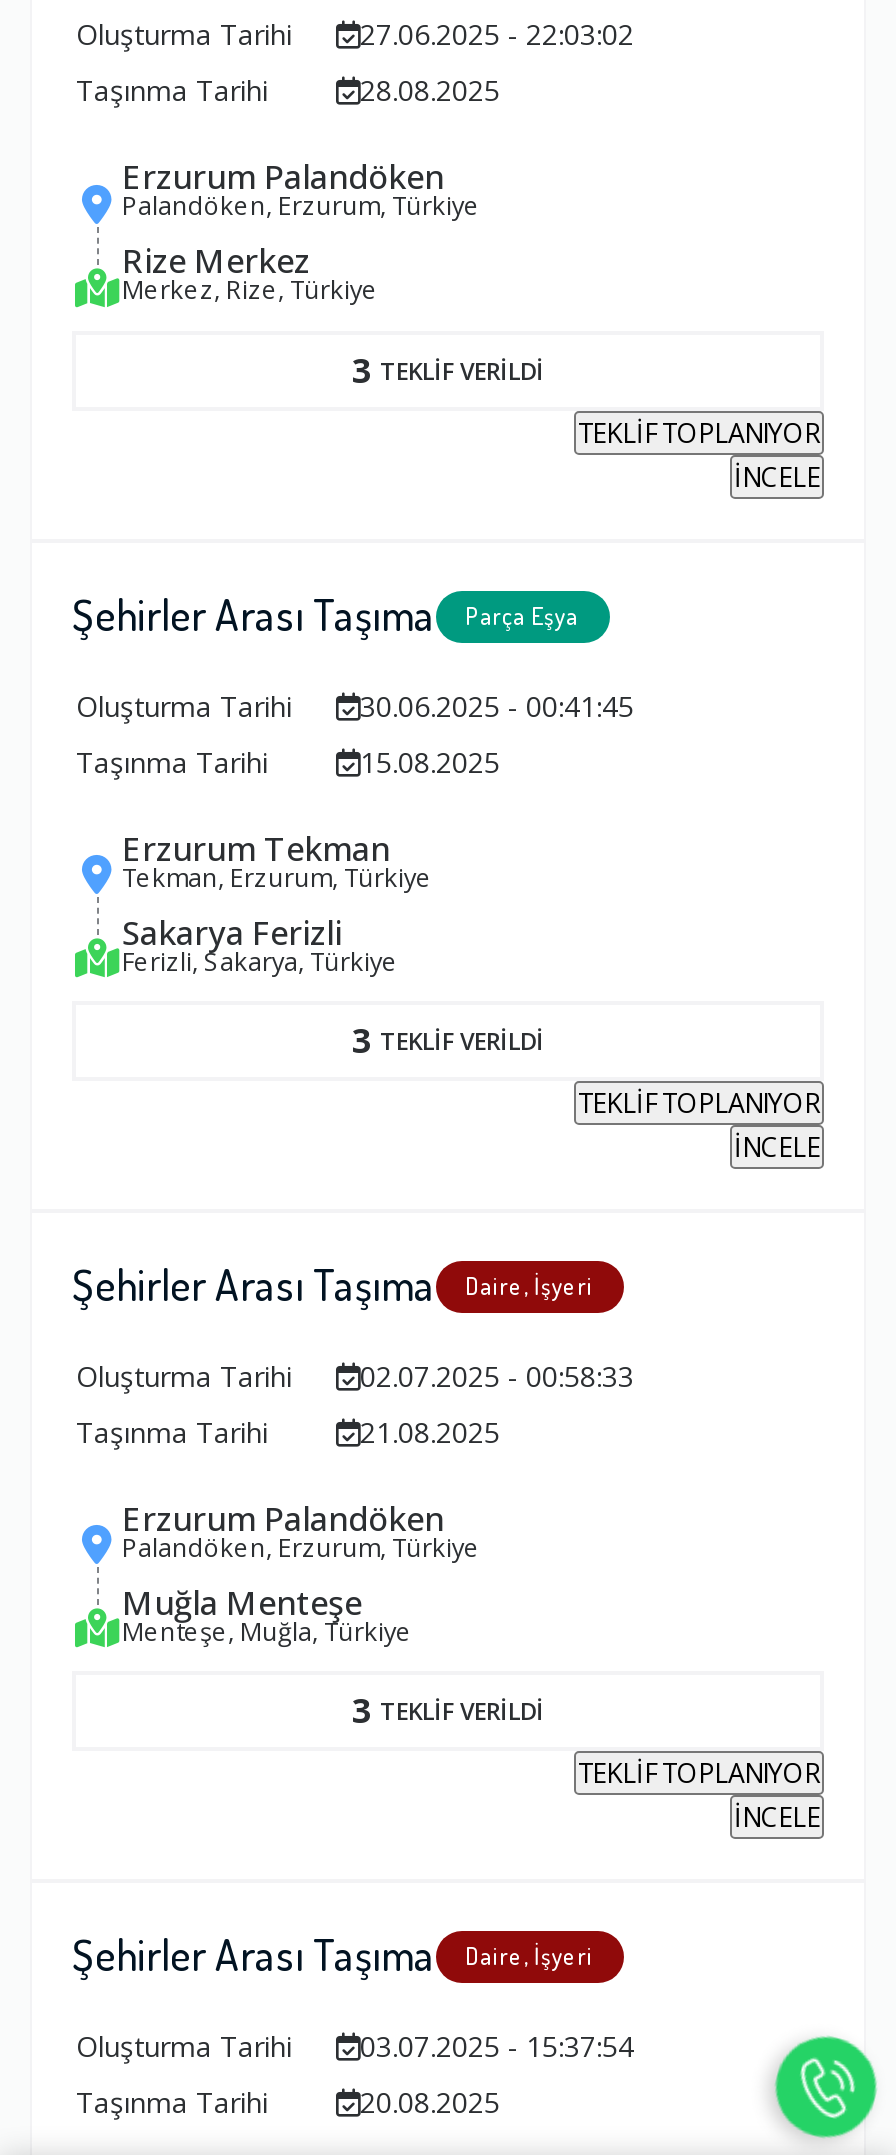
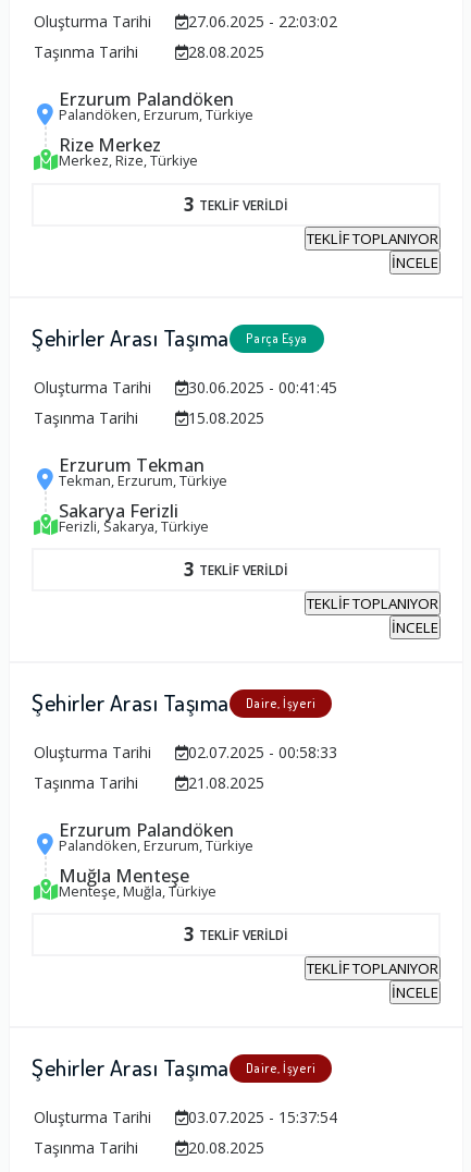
- [image]
